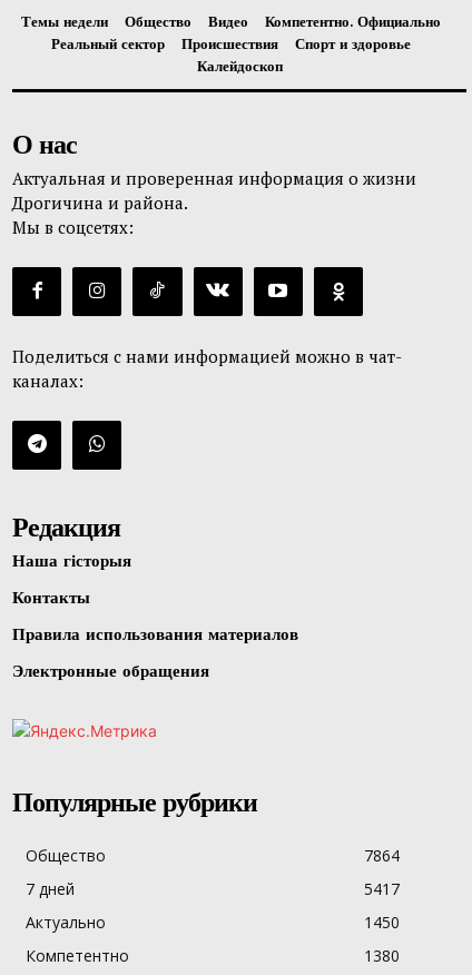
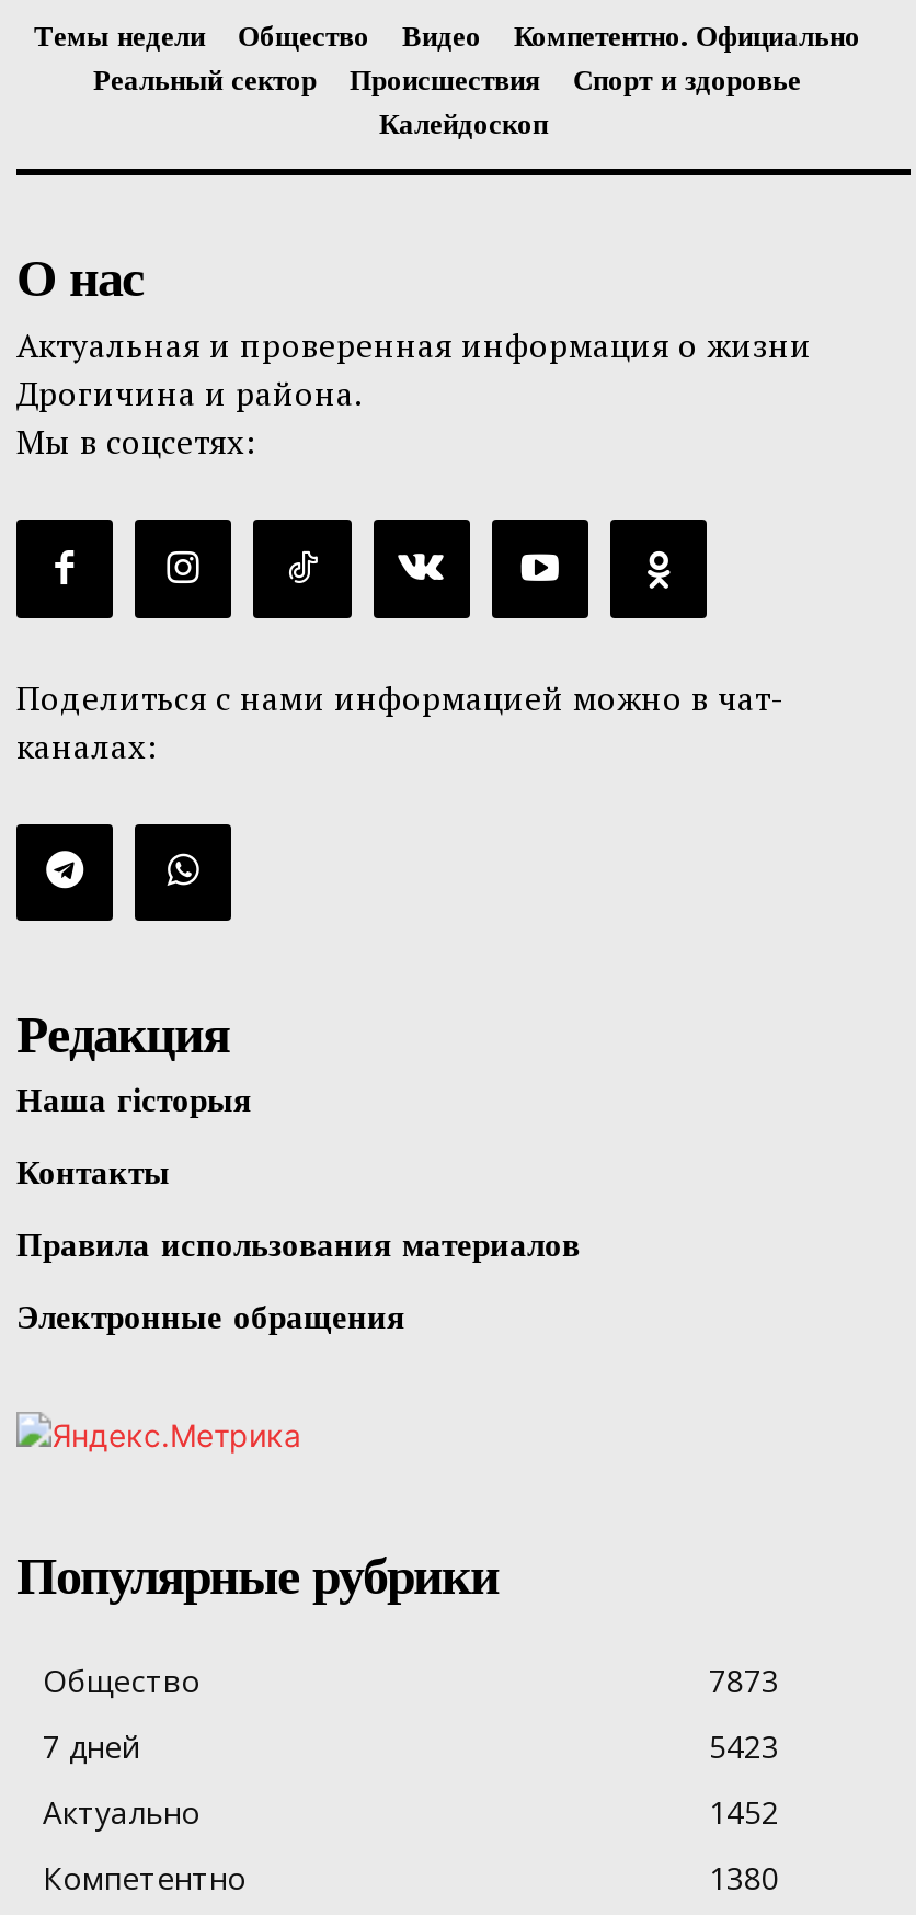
- 7864
+ 7873

- 5417
+ 5423

- 1450
+ 1452
